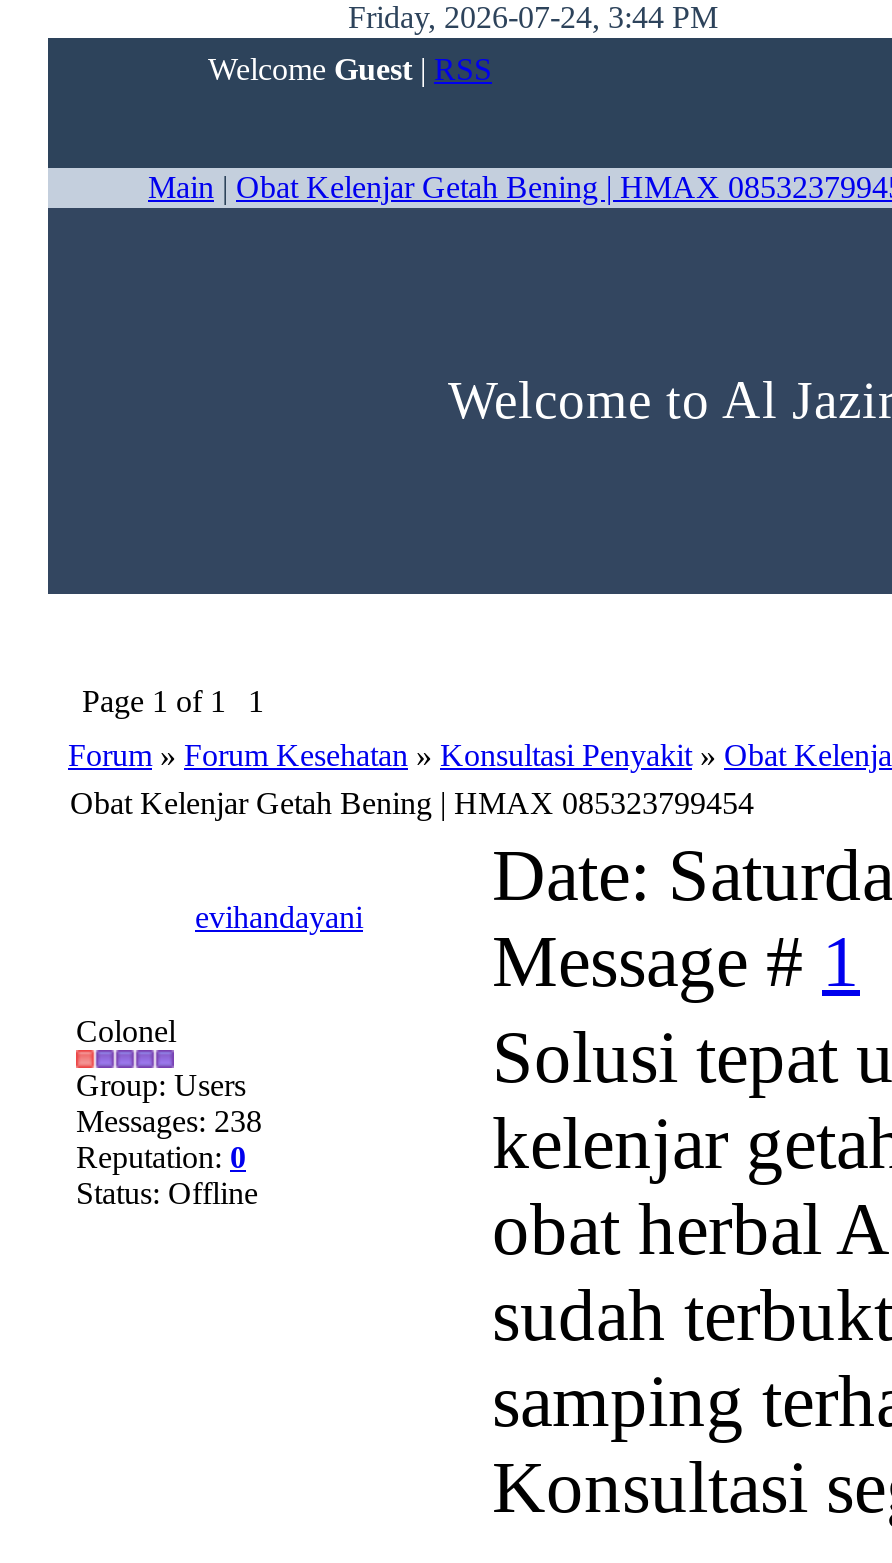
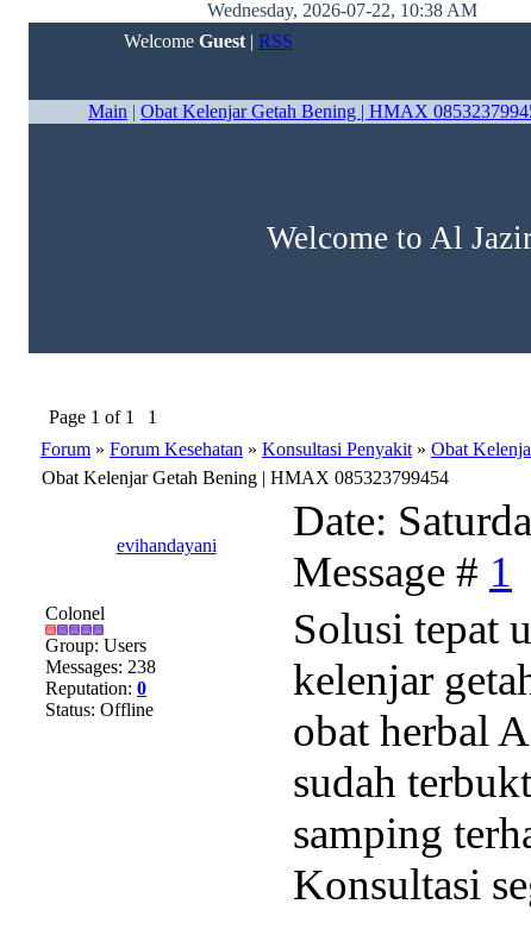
- Friday, 2026-07-24, 3:44 PM
+ Wednesday, 2026-07-22, 10:38 AM
